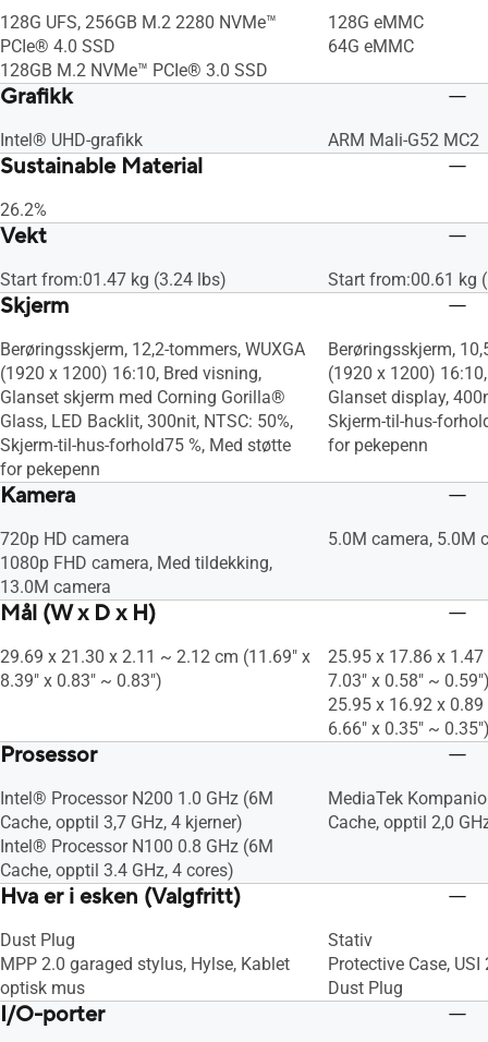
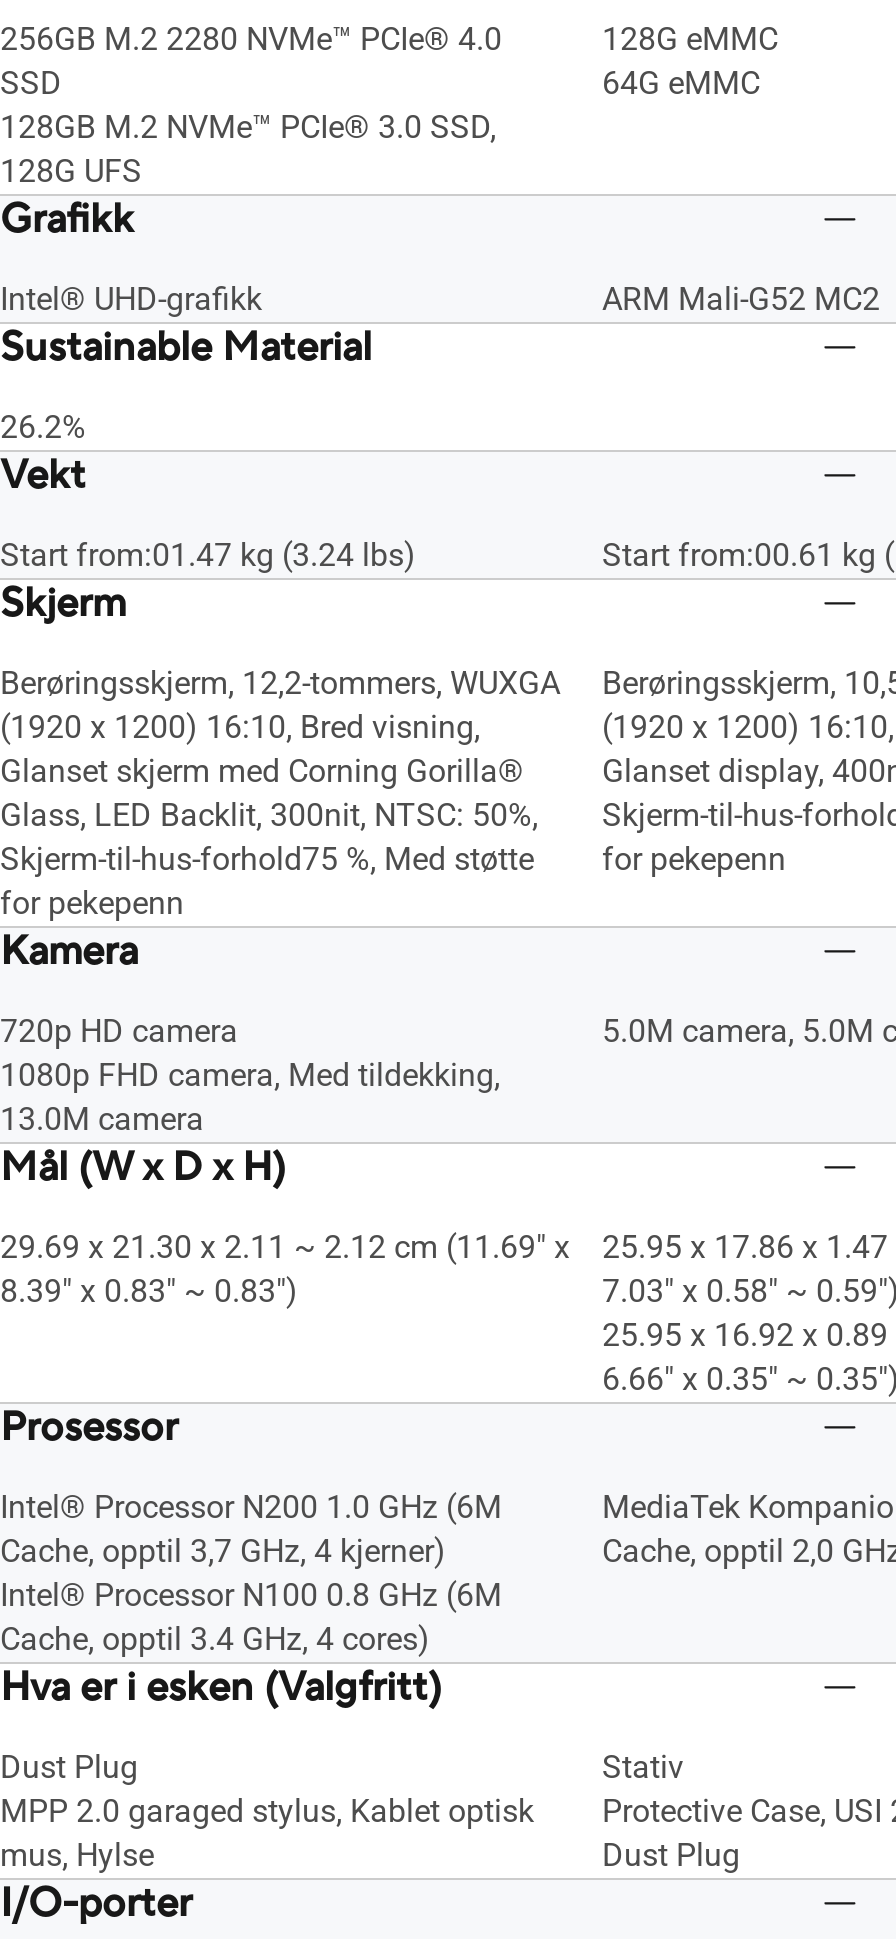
- 128G UFS, 256GB M.2 2280 NVMe™
- PCIe® 4.0 SSD
- 128GB M.2 NVMe™ PCIe® 3.0 SSD
+ 256GB M.2 2280 NVMe™ PCIe® 4.0
+ SSD
+ 128GB M.2 NVMe™ PCIe® 3.0 SSD,
+ 128G UFS

- MPP 2.0 garaged stylus, Hylse, Kablet
- optisk mus
+ MPP 2.0 garaged stylus, Kablet optisk
+ mus, Hylse
